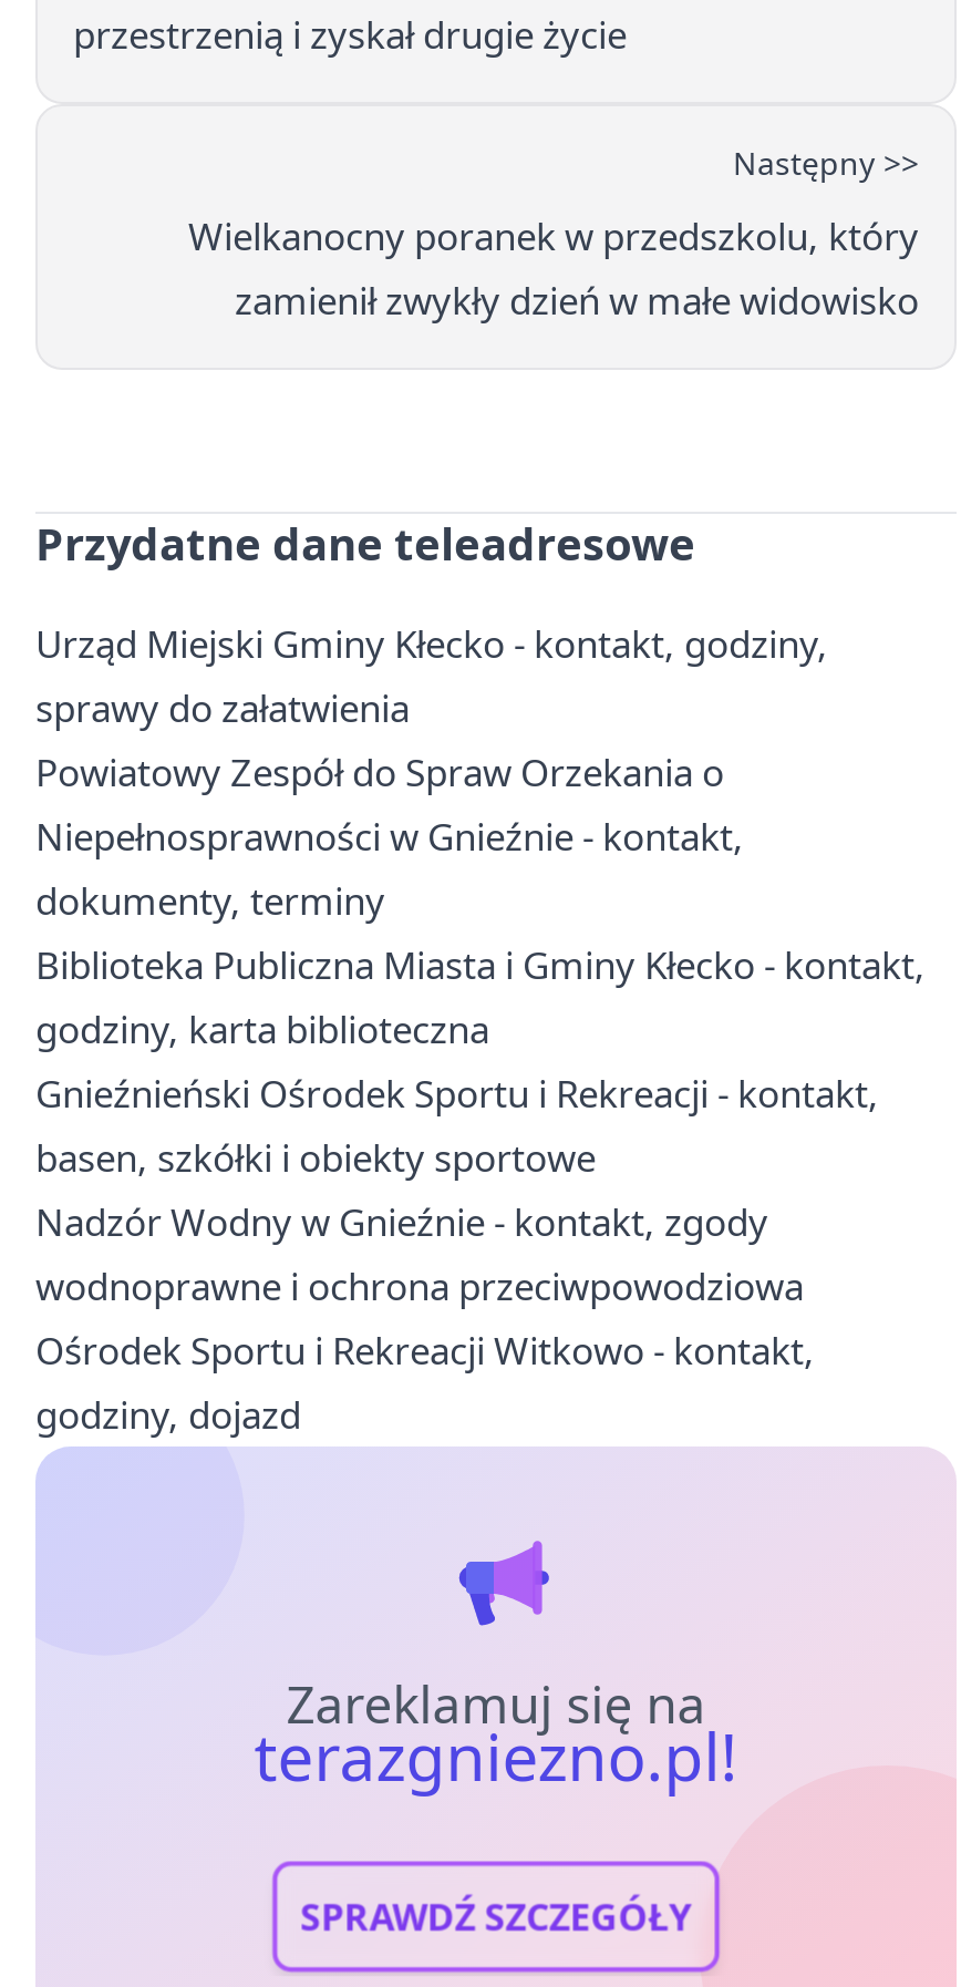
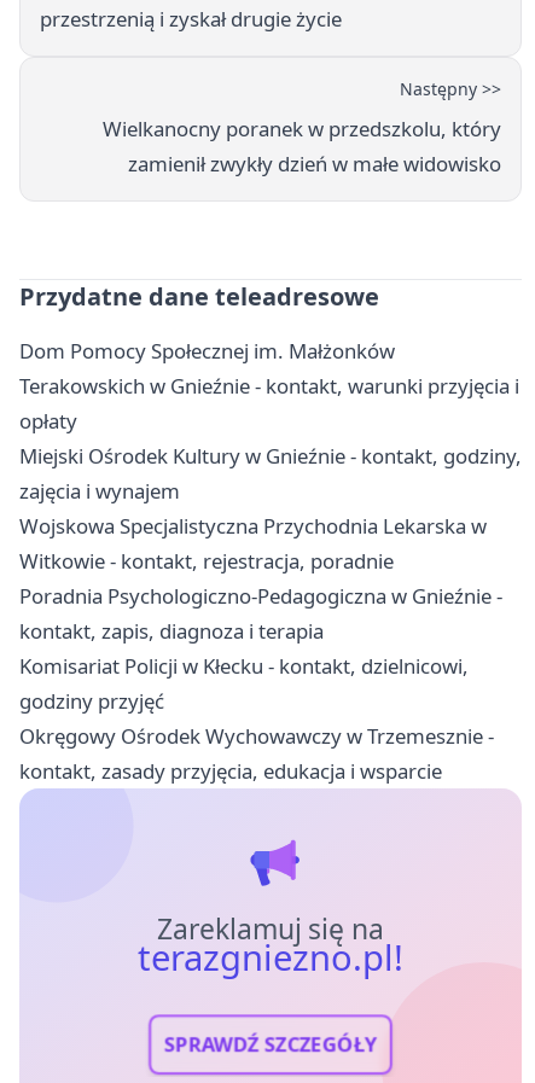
- Urząd Miejski Gminy Kłecko - kontakt, godziny,
- sprawy do załatwienia
- Powiatowy Zespół do Spraw Orzekania o
- Niepełnosprawności w Gnieźnie - kontakt,
- dokumenty, terminy
- Biblioteka Publiczna Miasta i Gminy Kłecko - kontakt,
- godziny, karta biblioteczna
- Gnieźnieński Ośrodek Sportu i Rekreacji - kontakt,
- basen, szkółki i obiekty sportowe
- Nadzór Wodny w Gnieźnie - kontakt, zgody
- wodnoprawne i ochrona przeciwpowodziowa
- Ośrodek Sportu i Rekreacji Witkowo - kontakt,
- godziny, dojazd
+ Dom Pomocy Społecznej im. Małżonków
+ Terakowskich w Gnieźnie - kontakt, warunki przyjęcia i
+ opłaty
+ Miejski Ośrodek Kultury w Gnieźnie - kontakt, godziny,
+ zajęcia i wynajem
+ Wojskowa Specjalistyczna Przychodnia Lekarska w
+ Witkowie - kontakt, rejestracja, poradnie
+ Poradnia Psychologiczno-Pedagogiczna w Gnieźnie -
+ kontakt, zapis, diagnoza i terapia
+ Komisariat Policji w Kłecku - kontakt, dzielnicowi,
+ godziny przyjęć
+ Okręgowy Ośrodek Wychowawczy w Trzemesznie -
+ kontakt, zasady przyjęcia, edukacja i wsparcie
